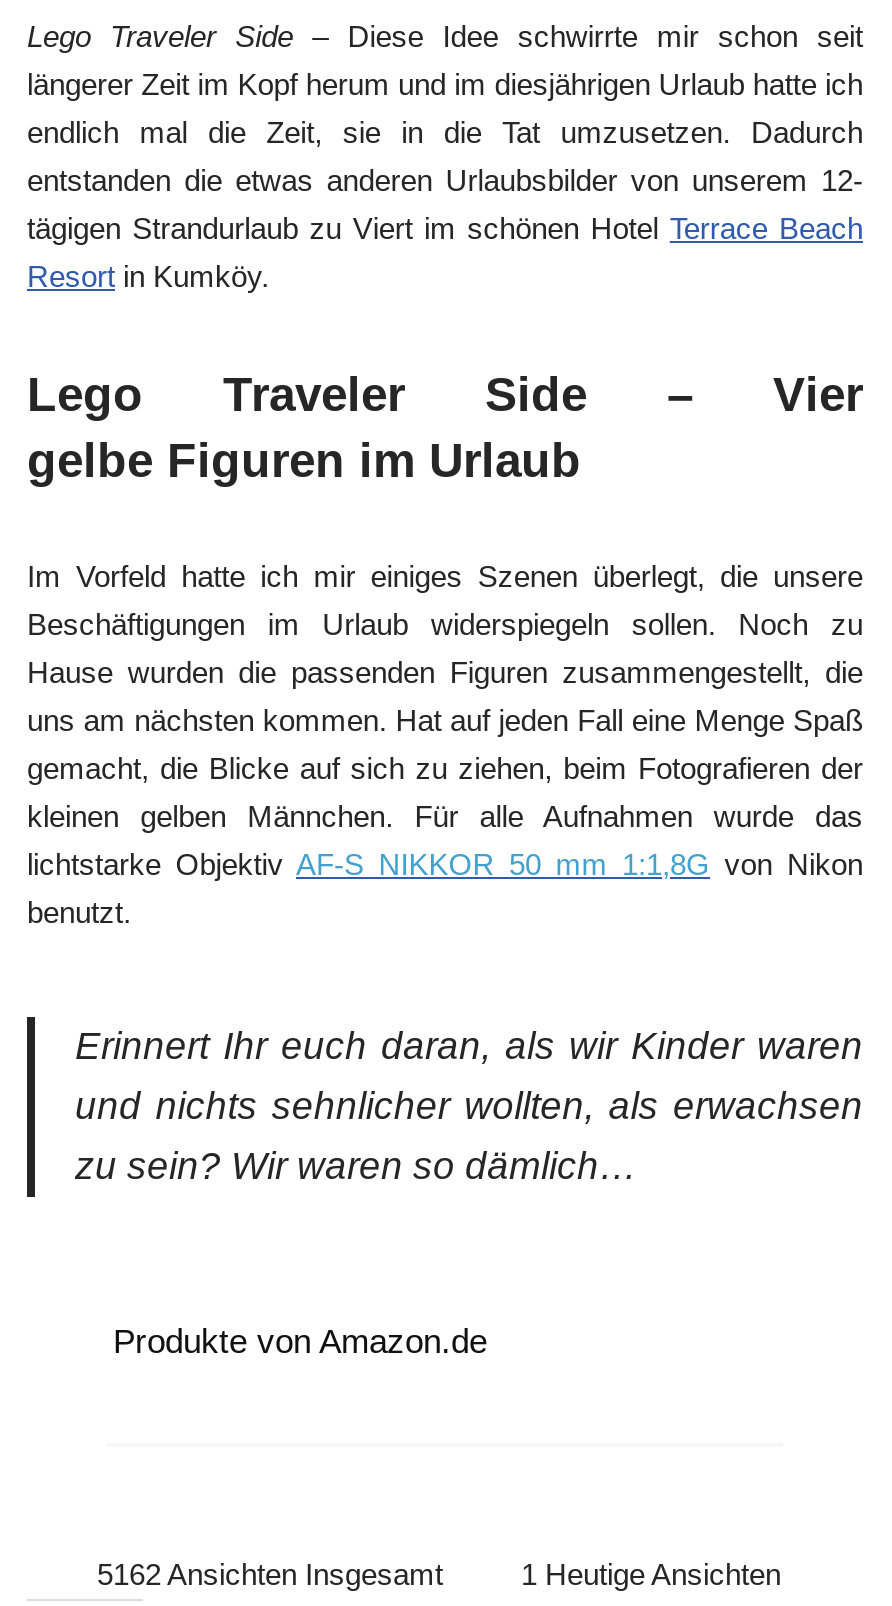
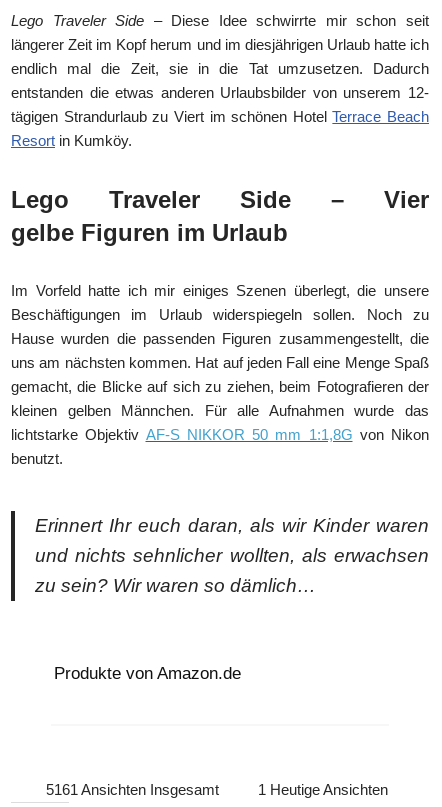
- 5162 Ansichten Insgesamt
+ 5161 Ansichten Insgesamt
